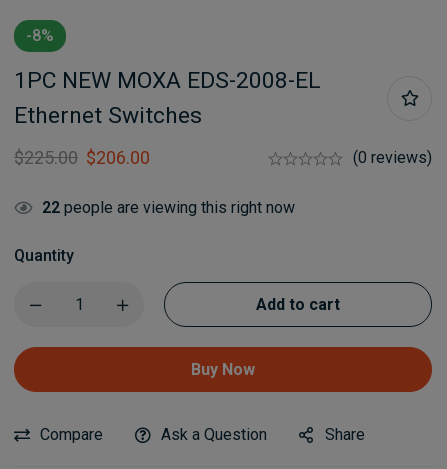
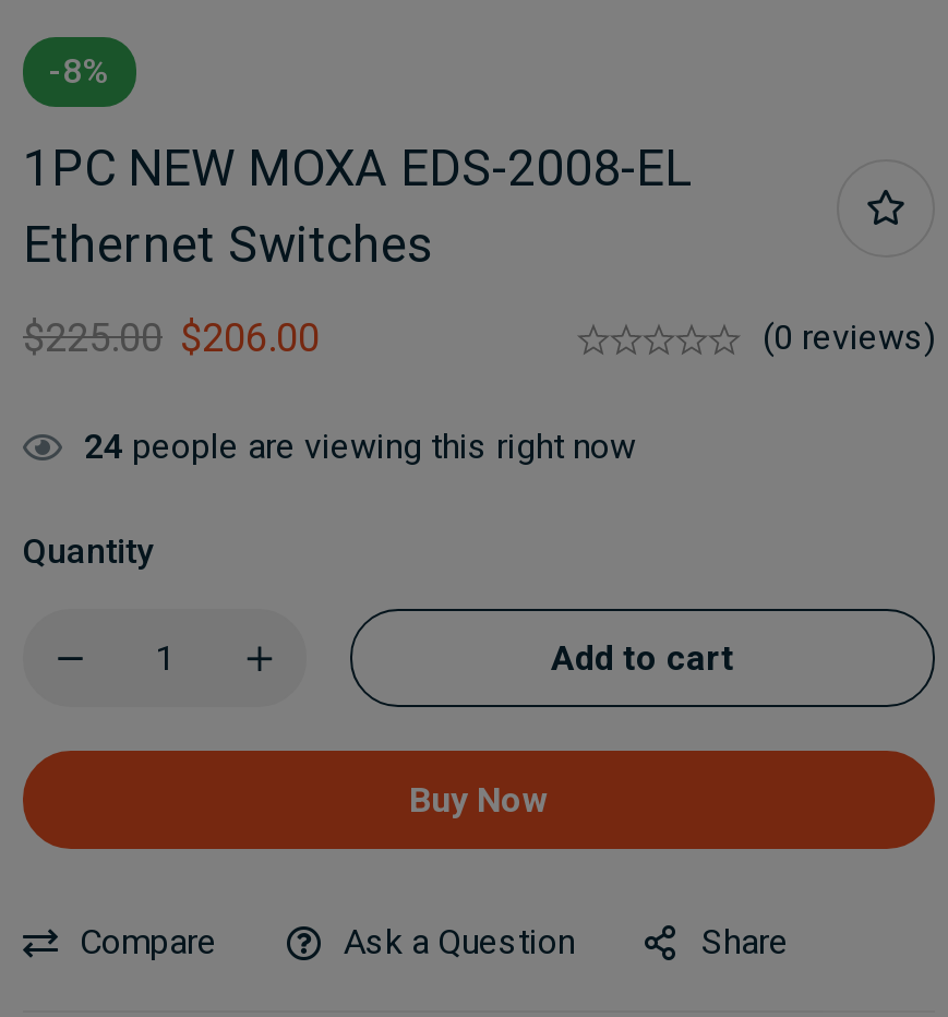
- 22 people are viewing this right now
+ 24 people are viewing this right now
